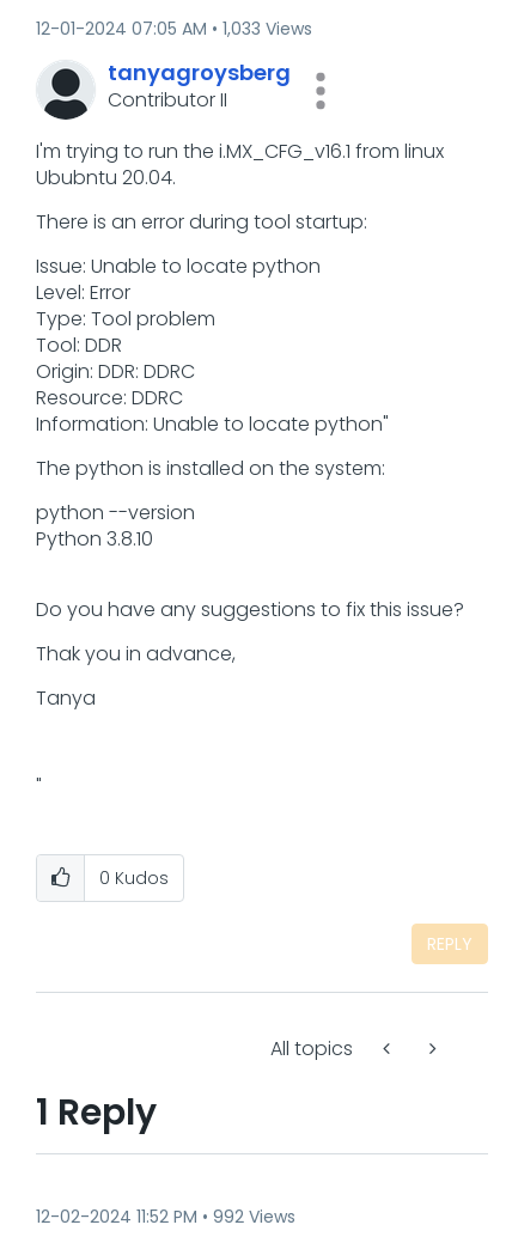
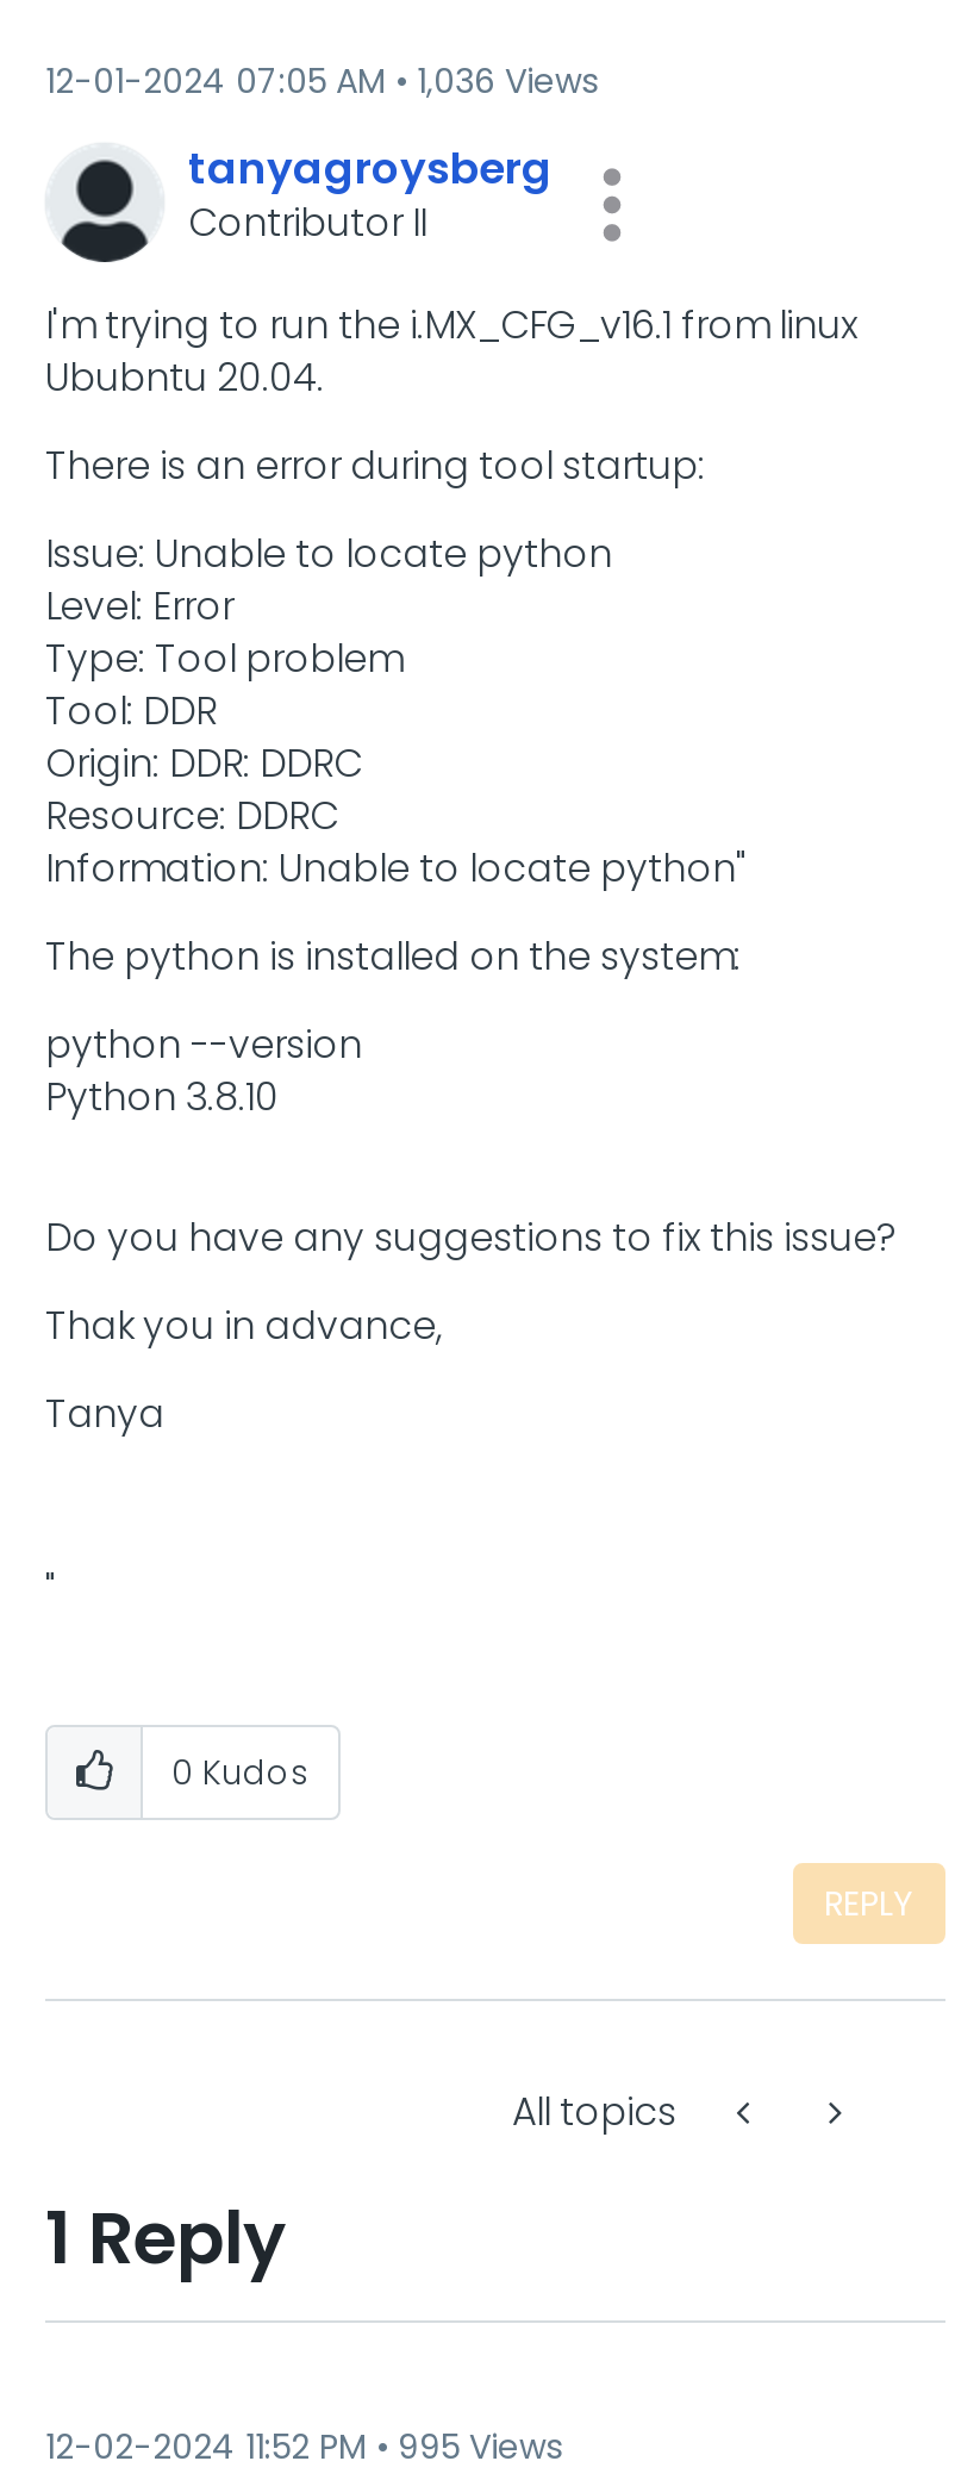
- 12-01-2024 07:05 AM 1,033 Views
+ 12-01-2024 07:05 AM 1,036 Views

- 12-02-2024 11:52 PM 992 Views
+ 12-02-2024 11:52 PM 995 Views
